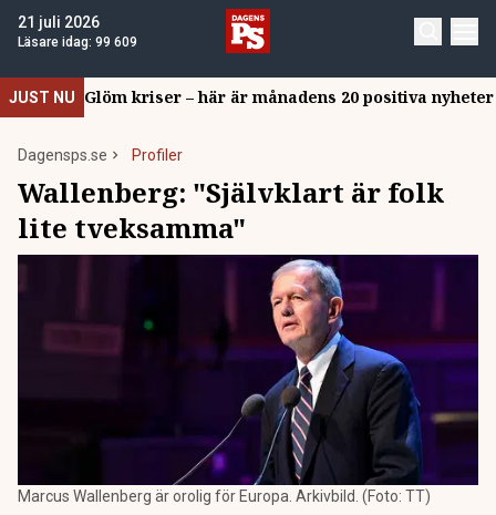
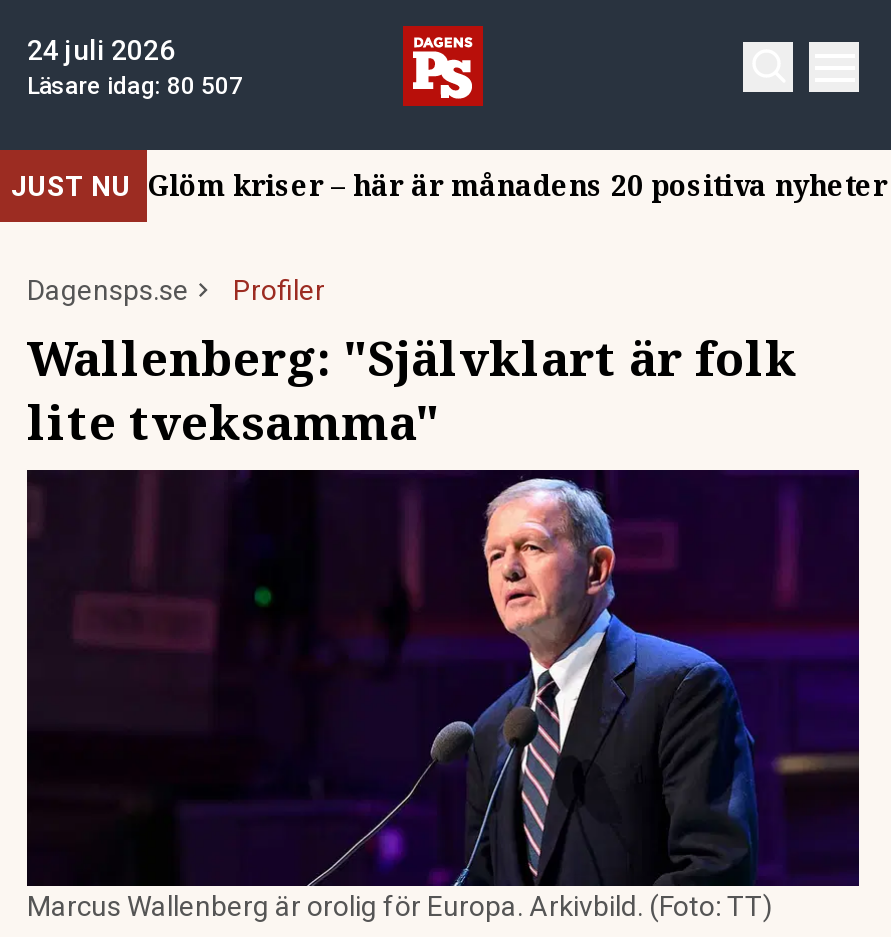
- 21 juli 2026
+ 24 juli 2026

- Läsare idag: 99 609
+ Läsare idag: 80 507
